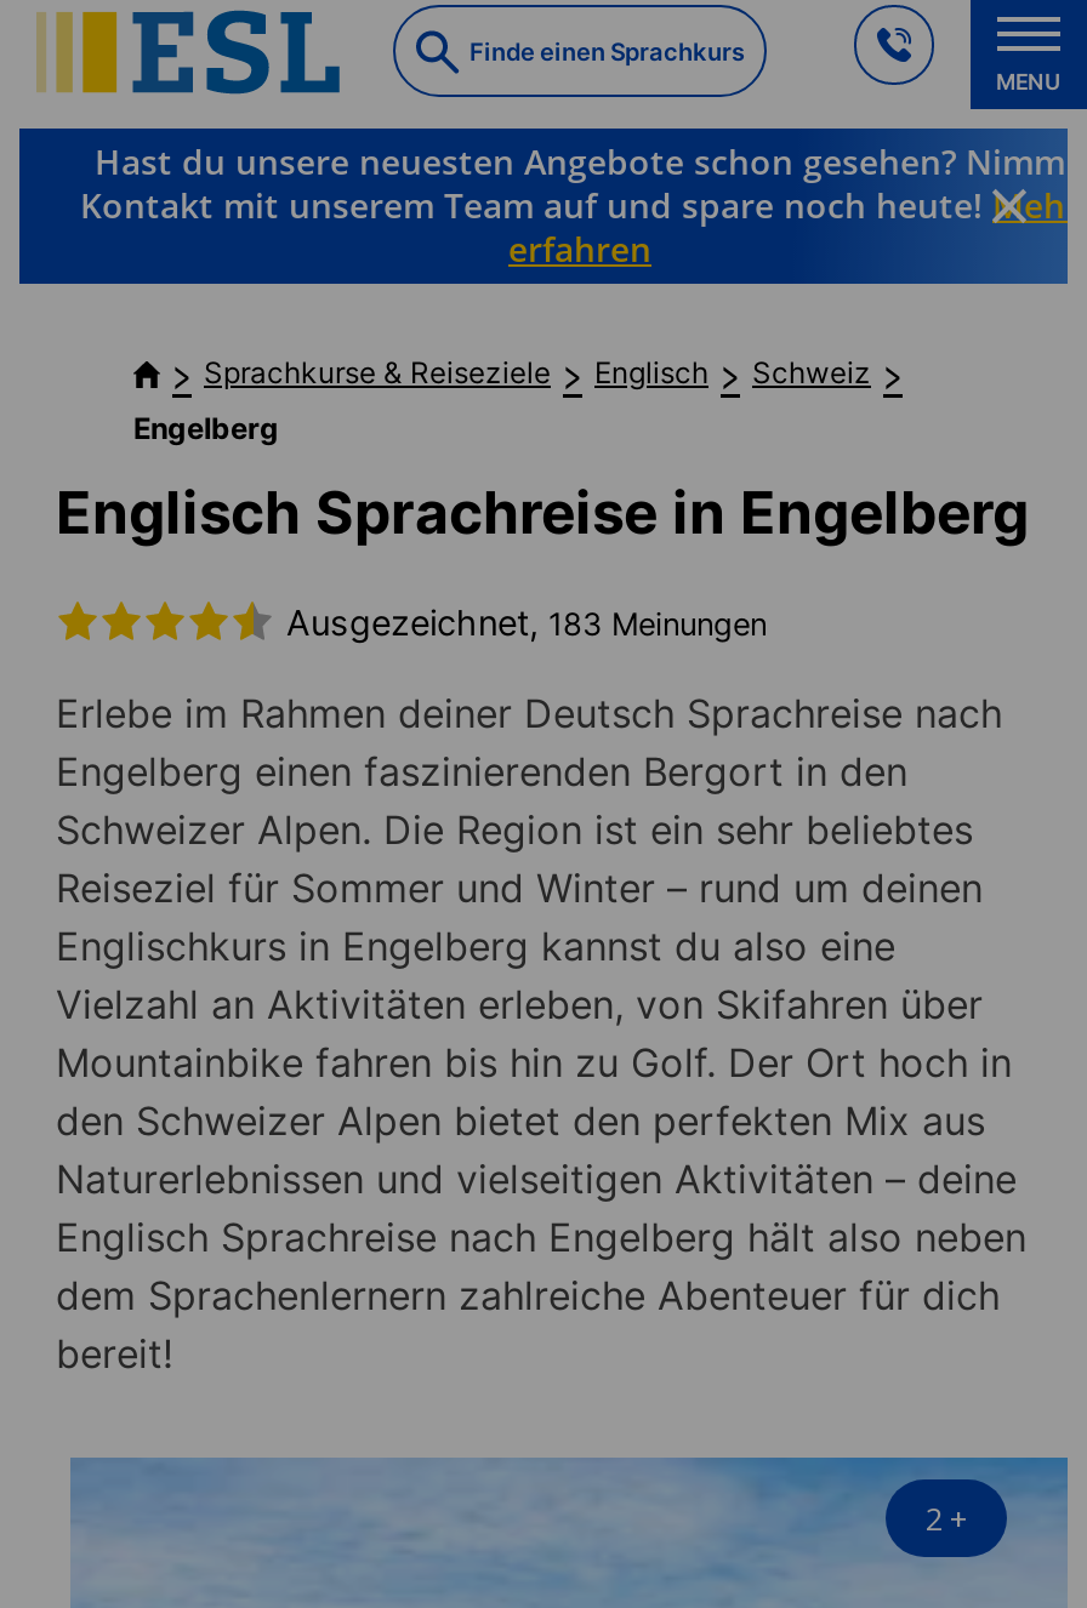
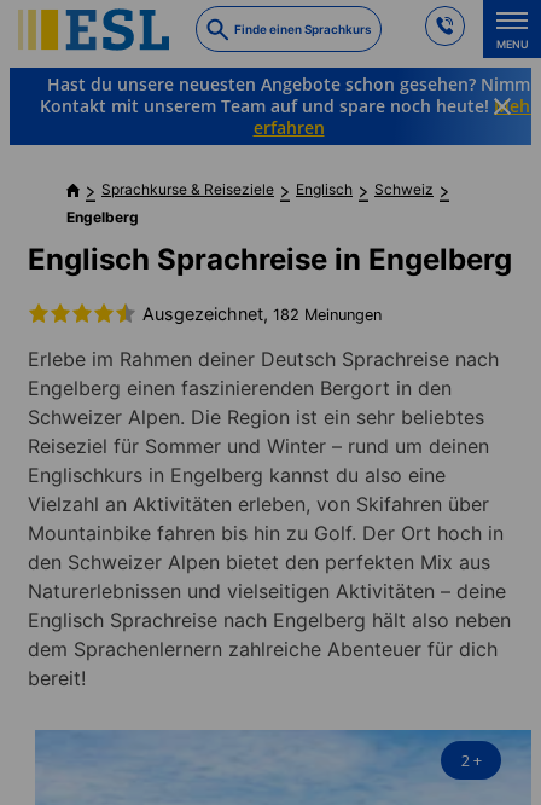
- Ausgezeichnet, 183 Meinungen
+ Ausgezeichnet, 182 Meinungen
